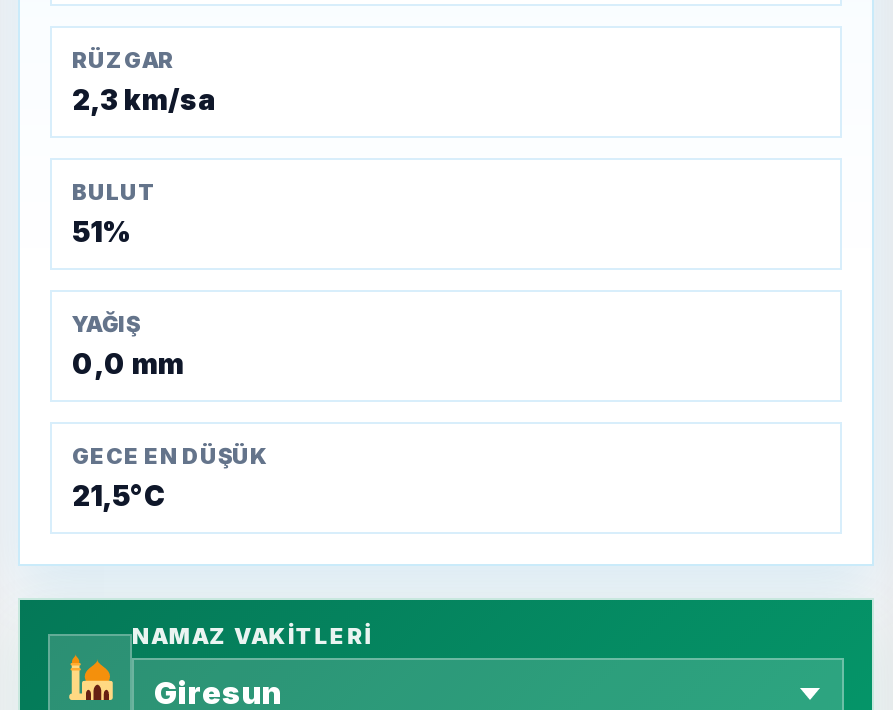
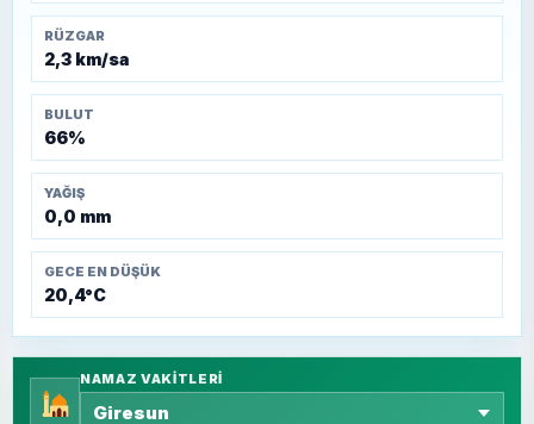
- 51%
+ 66%

- 21,5°C
+ 20,4°C
